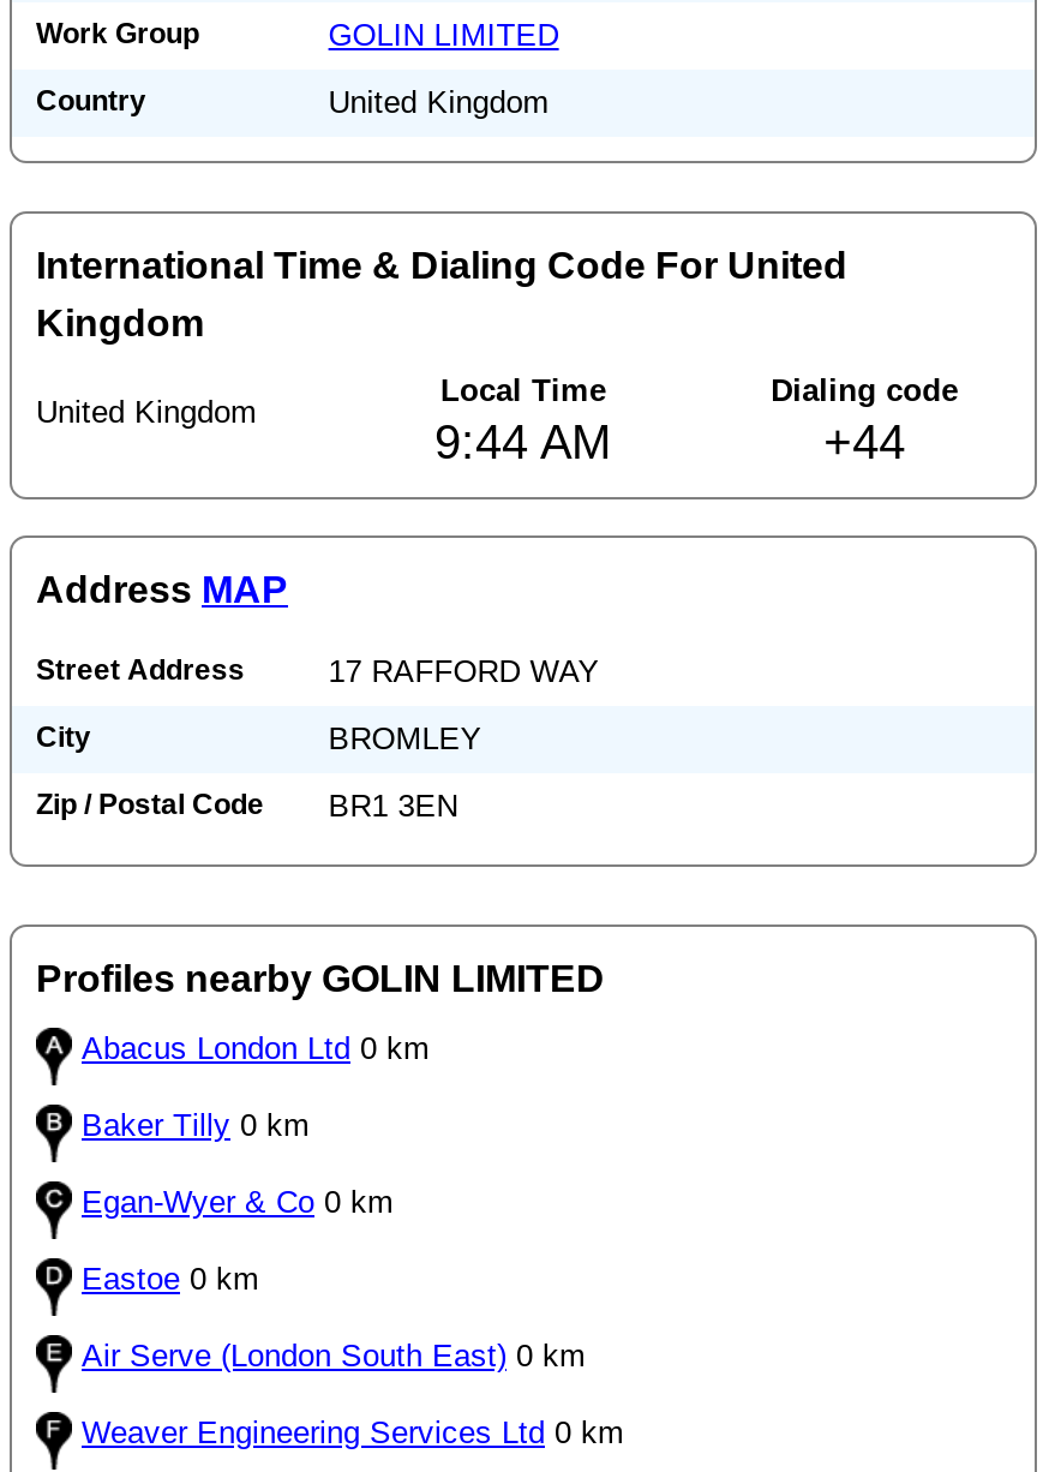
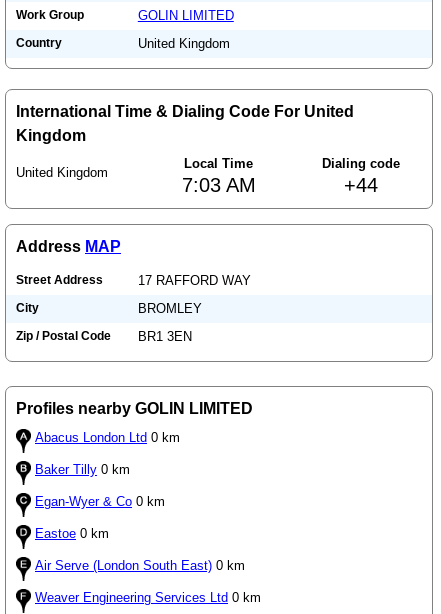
- 9:44 AM
+ 7:03 AM
